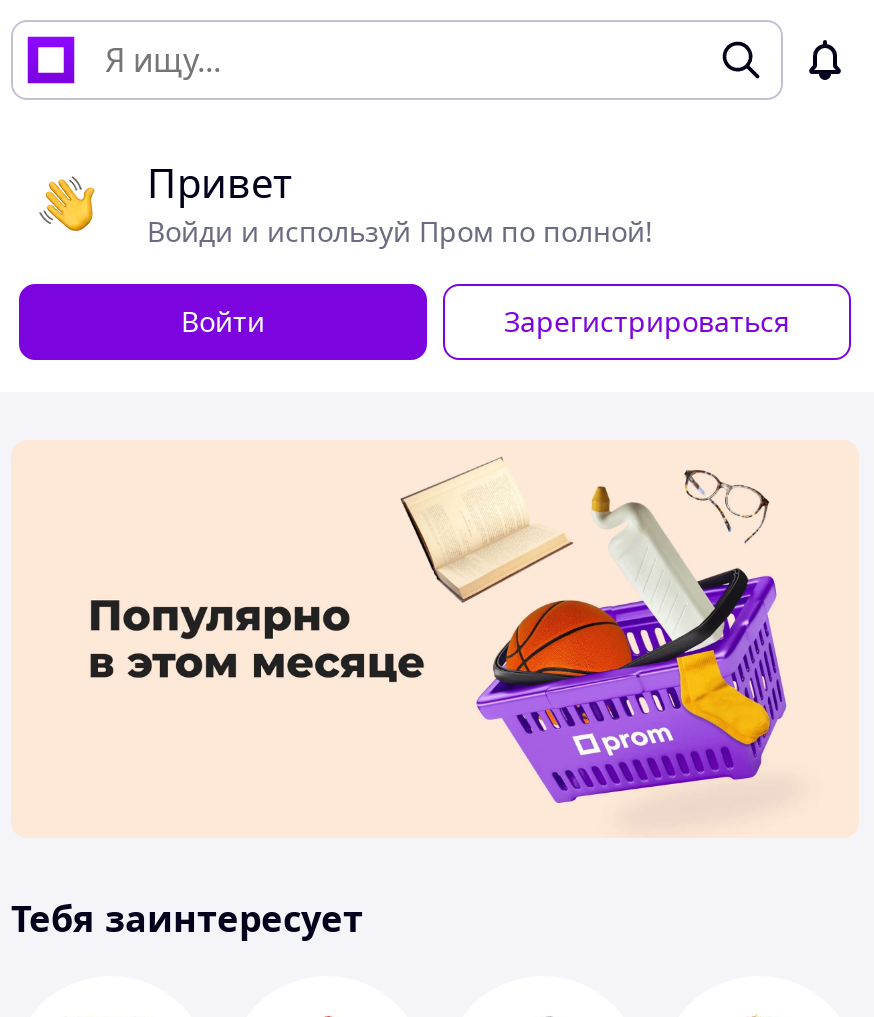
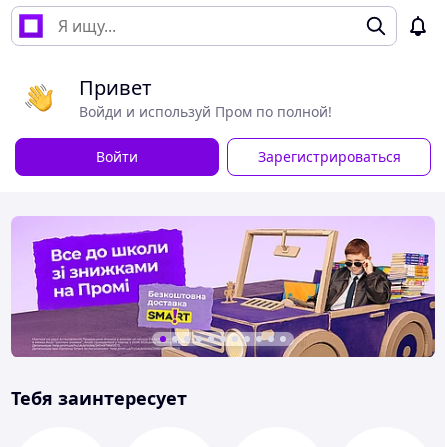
- [image]
+ [image]
